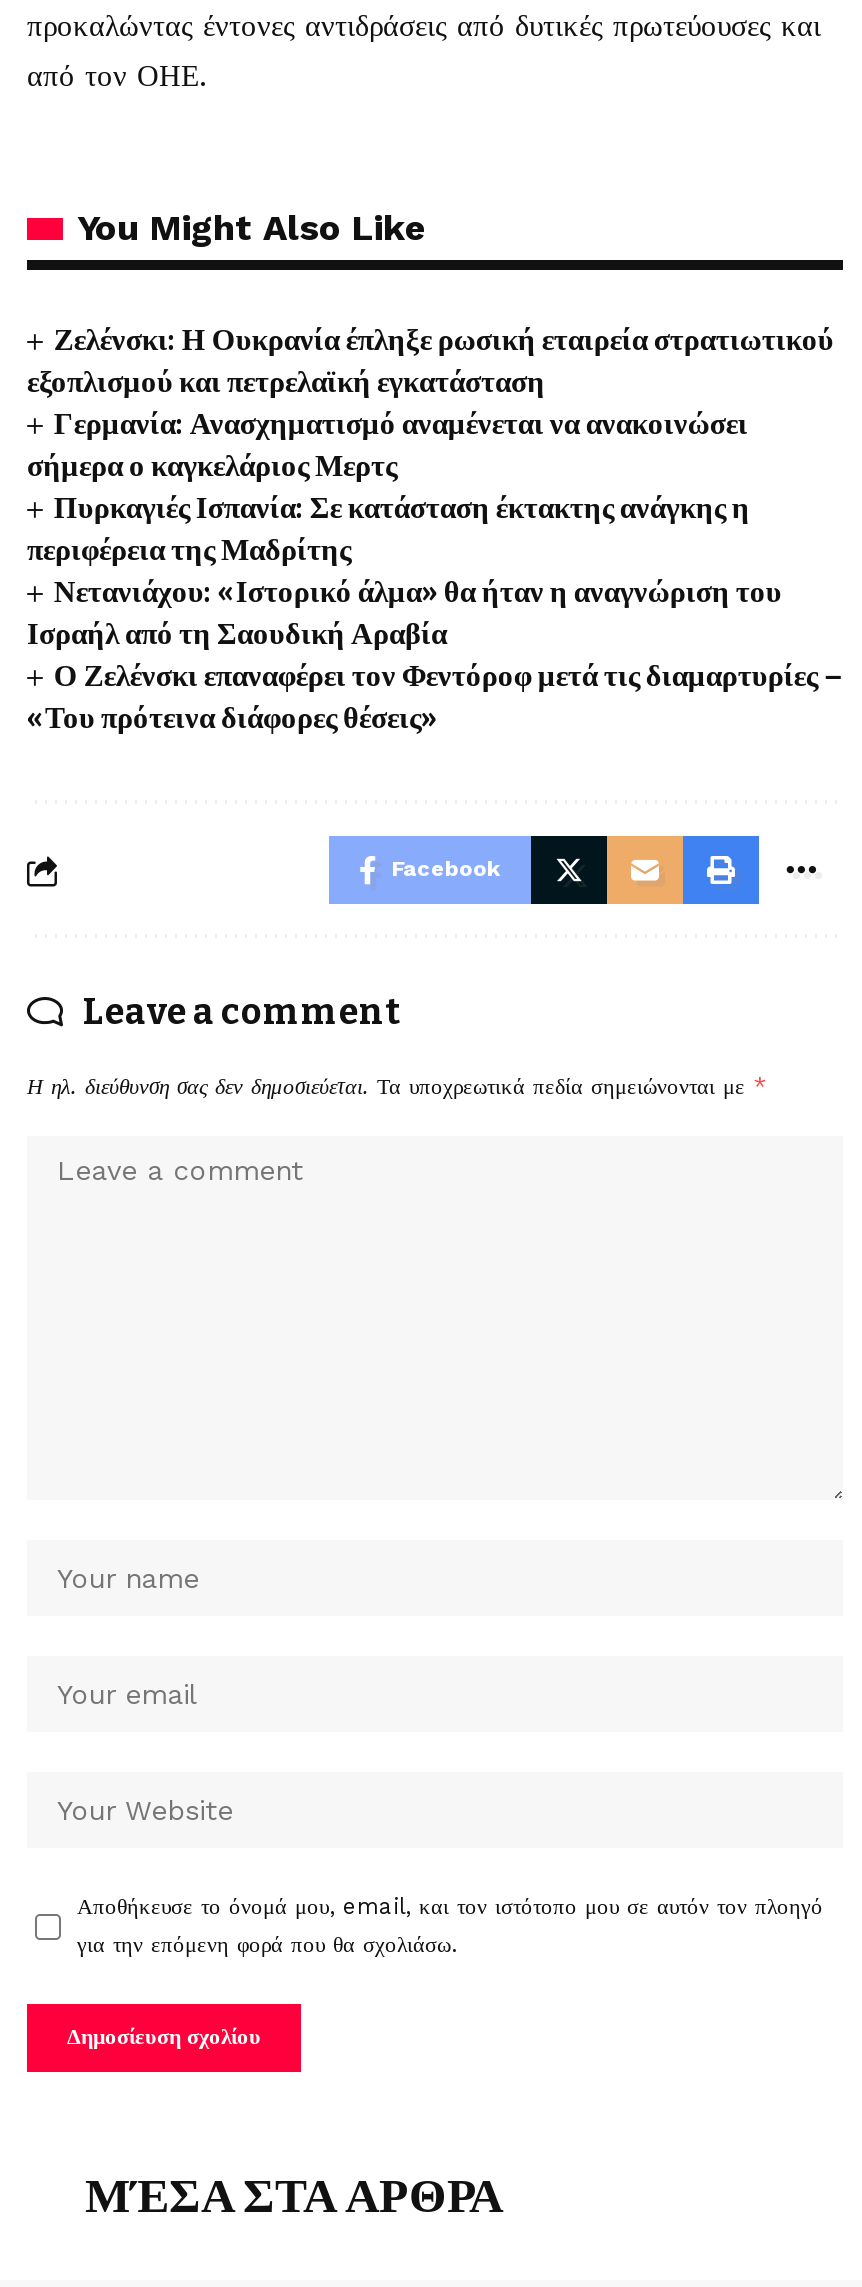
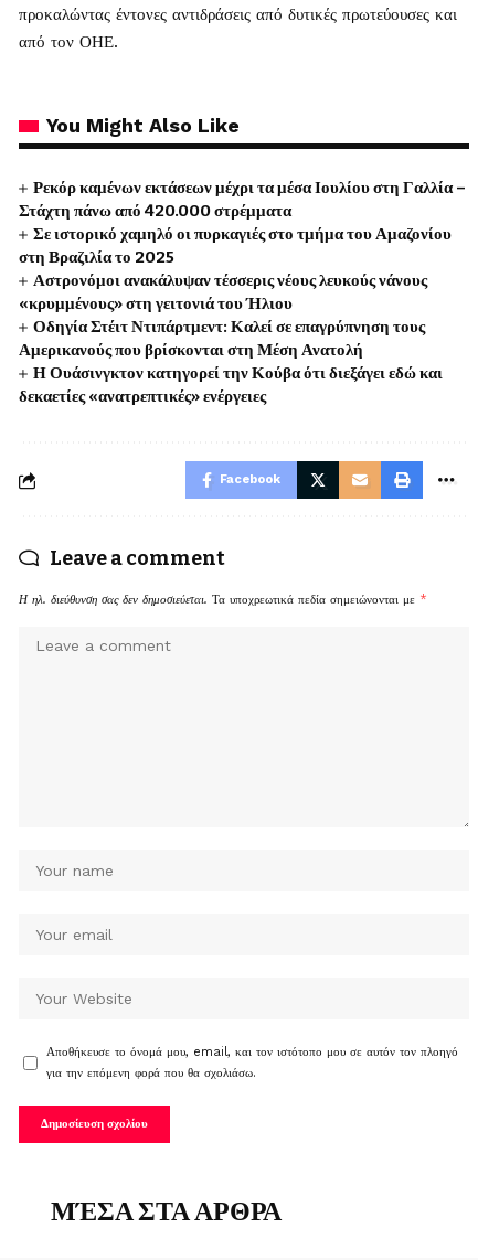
- Ζελένσκι: Η Ουκρανία έπληξε ρωσική εταιρεία στρατιωτικού
- εξοπλισμού και πετρελαϊκή εγκατάσταση
- Γερμανία: Ανασχηματισμό αναμένεται να ανακοινώσει
- σήμερα ο καγκελάριος Μερτς
- Πυρκαγιές Ισπανία: Σε κατάσταση έκτακτης ανάγκης η
- περιφέρεια της Μαδρίτης
- Νετανιάχου: «Ιστορικό άλμα» θα ήταν η αναγνώριση του
- Ισραήλ από τη Σαουδική Αραβία
- Ο Ζελένσκι επαναφέρει τον Φεντόροφ μετά τις διαμαρτυρίες –
- «Του πρότεινα διάφορες θέσεις»
+ Ρεκόρ καμένων εκτάσεων μέχρι τα μέσα Ιουλίου στη Γαλλία –
+ Στάχτη πάνω από 420.000 στρέμματα
+ Σε ιστορικό χαμηλό οι πυρκαγιές στο τμήμα του Αμαζονίου
+ στη Βραζιλία το 2025
+ Αστρονόμοι ανακάλυψαν τέσσερις νέους λευκούς νάνους
+ «κρυμμένους» στη γειτονιά του Ήλιου
+ Οδηγία Στέιτ Ντιπάρτμεντ: Καλεί σε επαγρύπνηση τους
+ Αμερικανούς που βρίσκονται στη Μέση Ανατολή
+ Η Ουάσινγκτον κατηγορεί την Κούβα ότι διεξάγει εδώ και
+ δεκαετίες «ανατρεπτικές» ενέργειες
